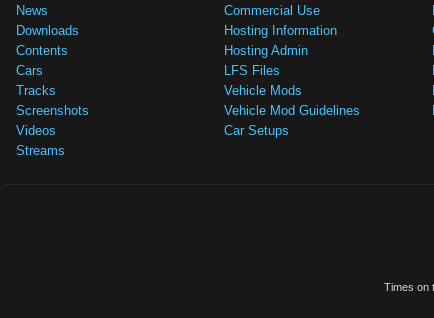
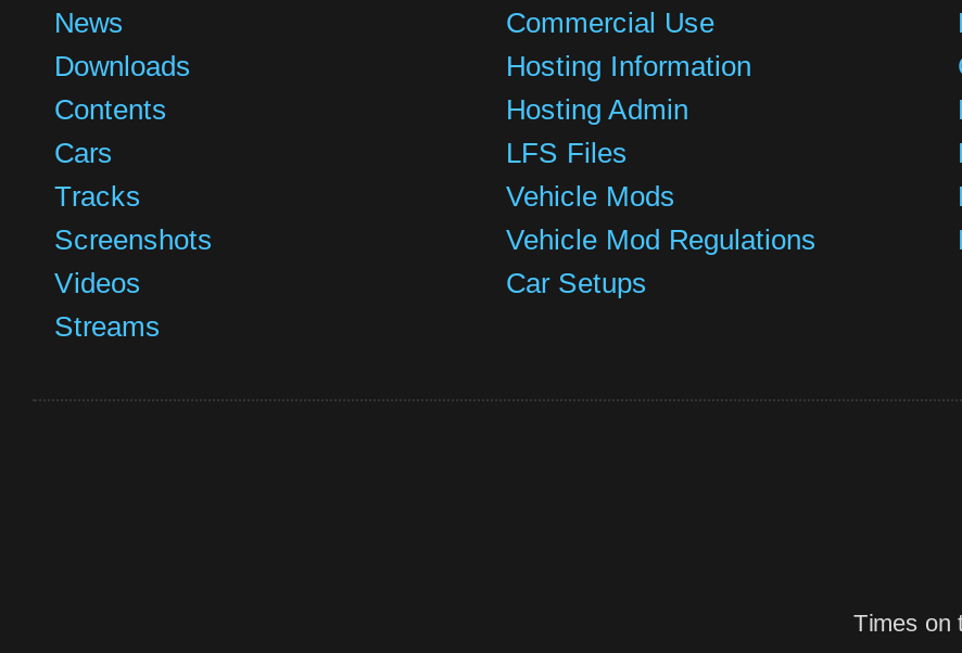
- Vehicle Mod Guidelines
+ Vehicle Mod Regulations
